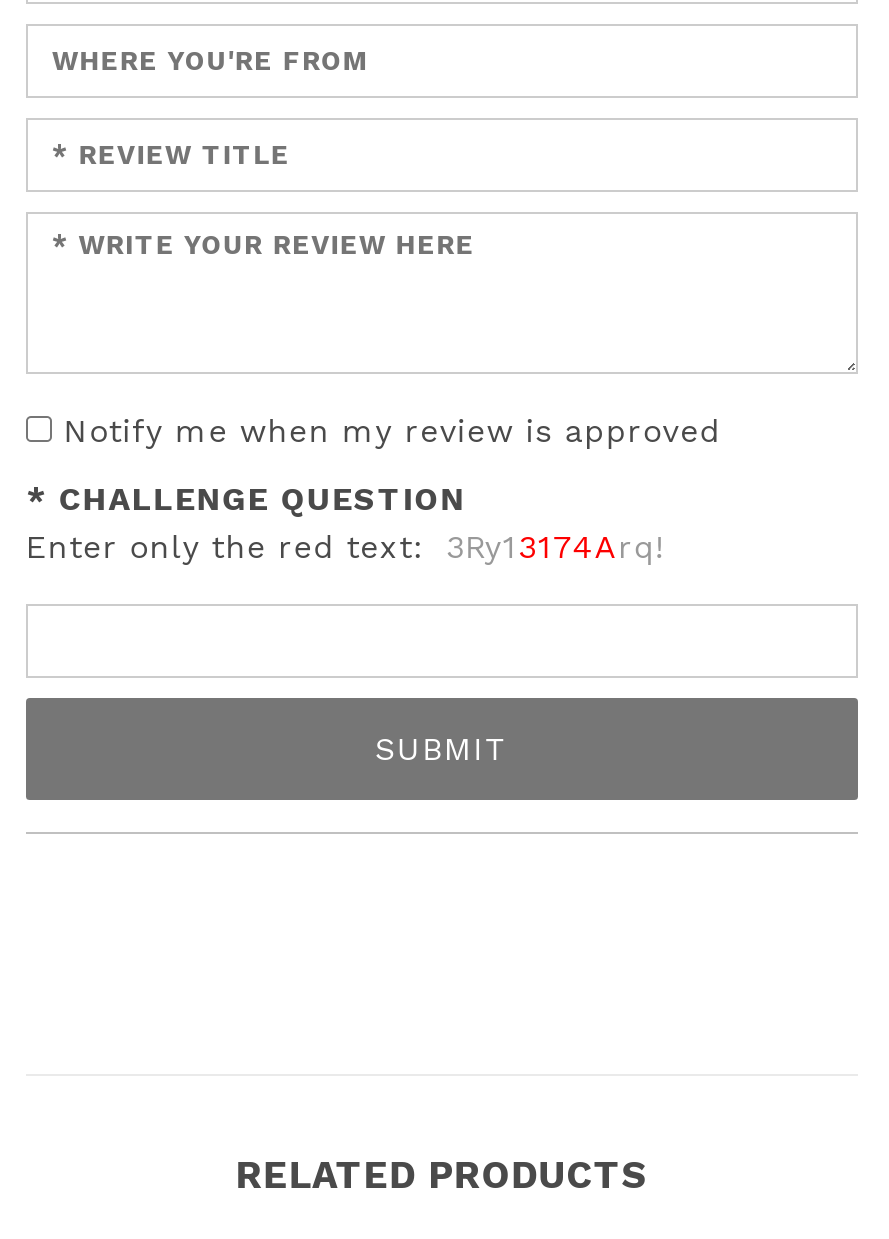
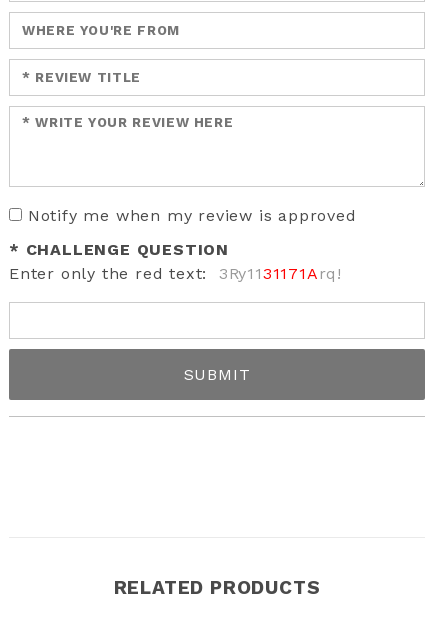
- Enter only the red text: 3Ry1 3174Arq!
+ Enter only the red text: 3Ry11 31171Arq!
